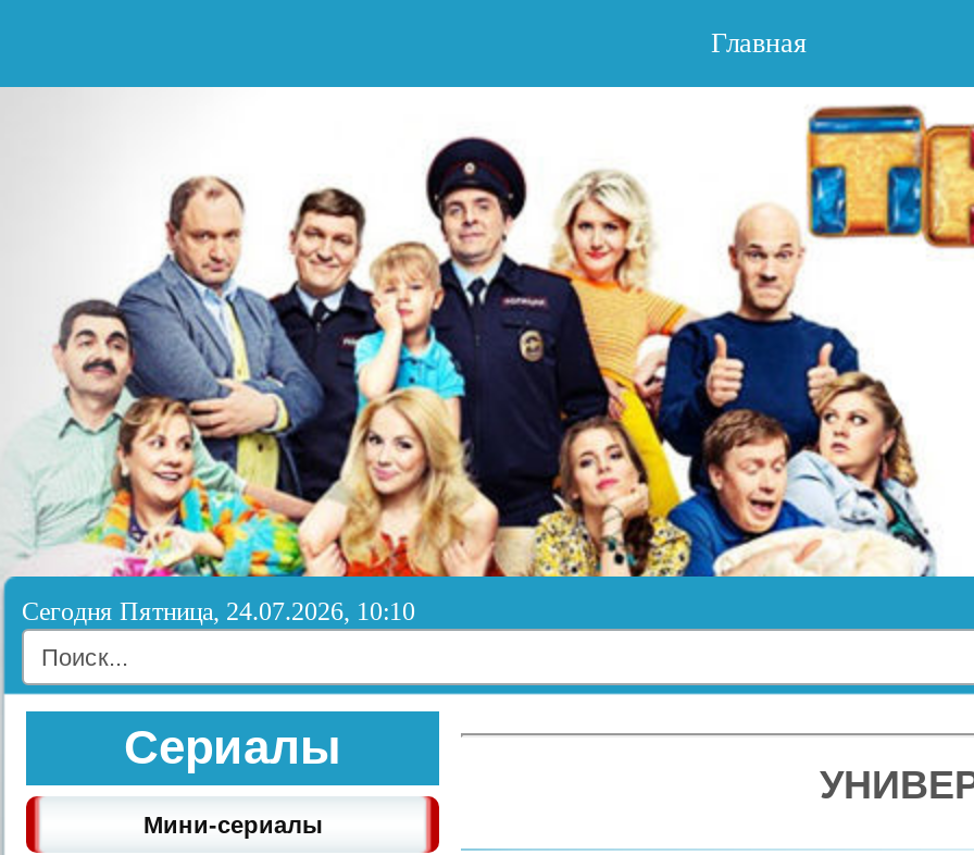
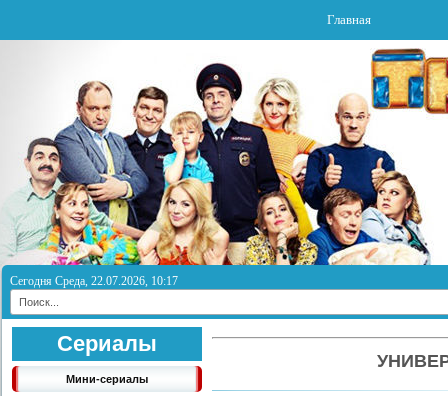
- Сегодня Пятница, 24.07.2026, 10:10
+ Сегодня Среда, 22.07.2026, 10:17
